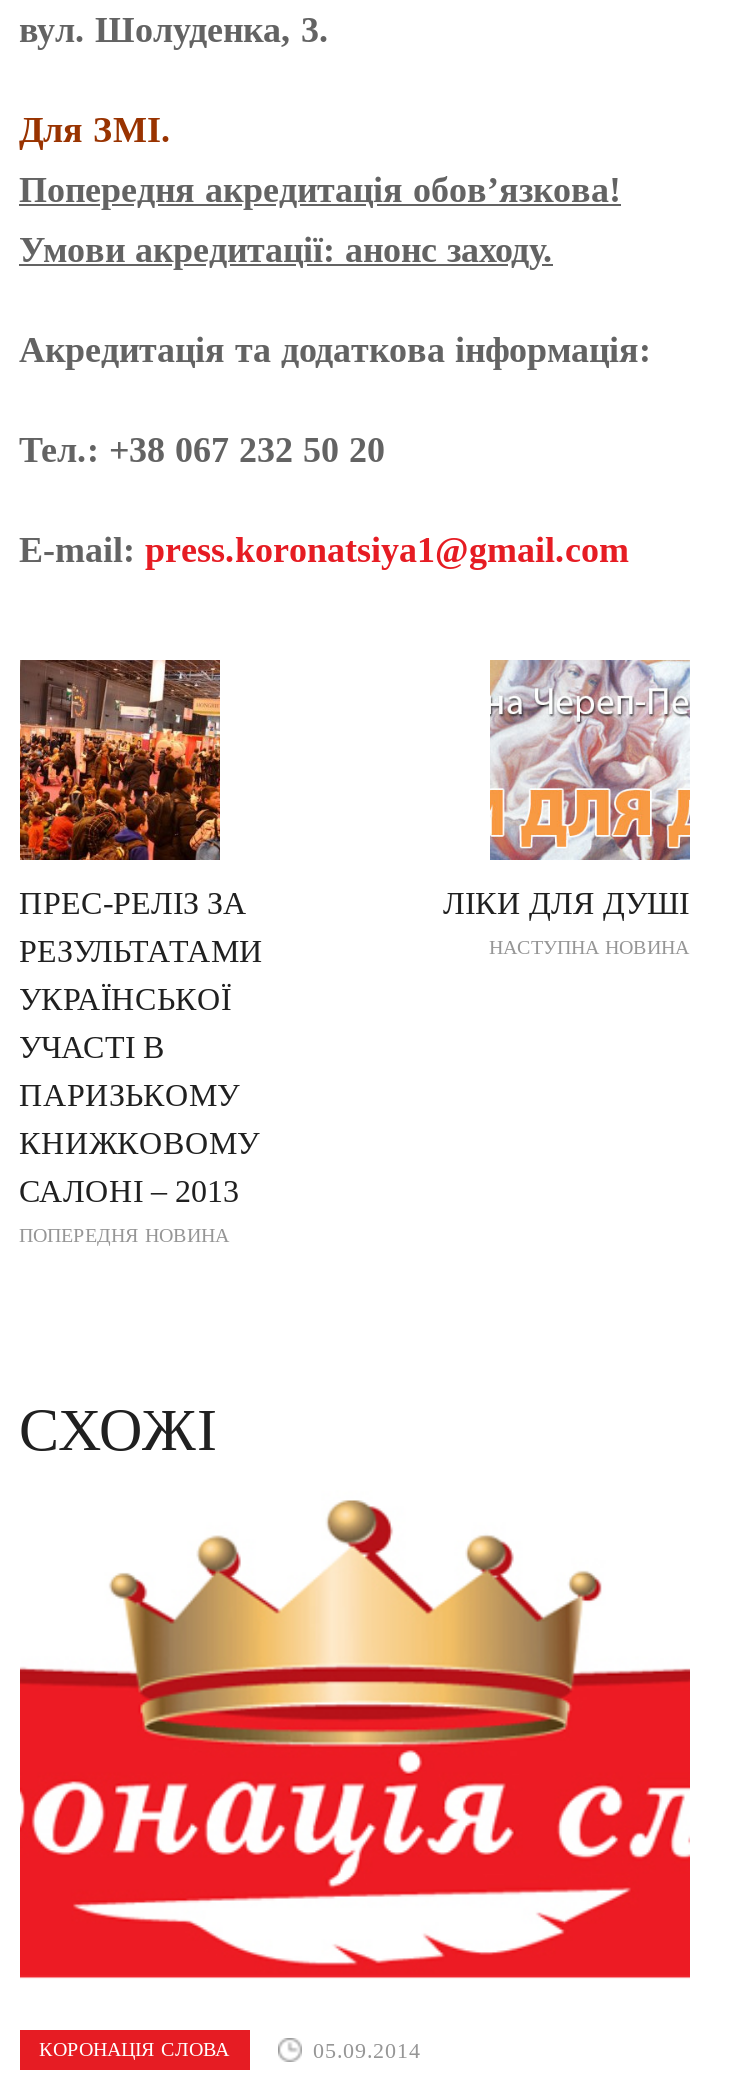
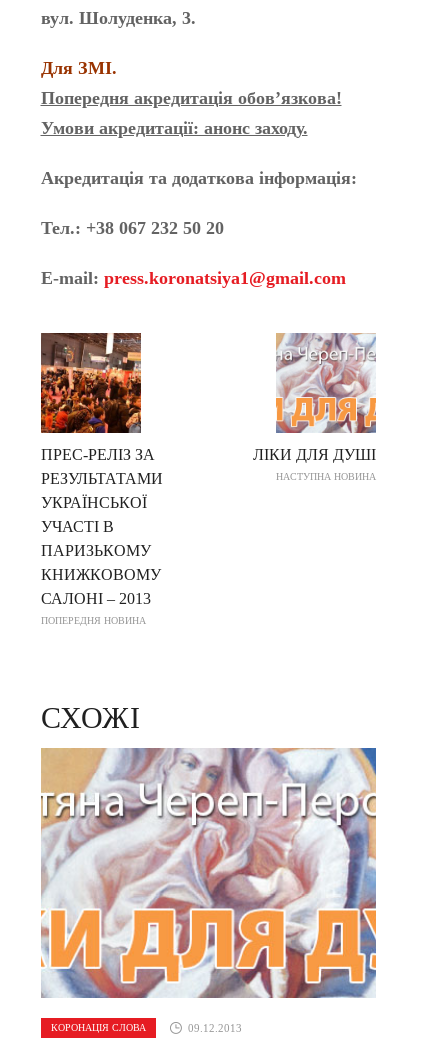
- [image]
- 05.09.2014
+ [image]
+ 09.12.2013
